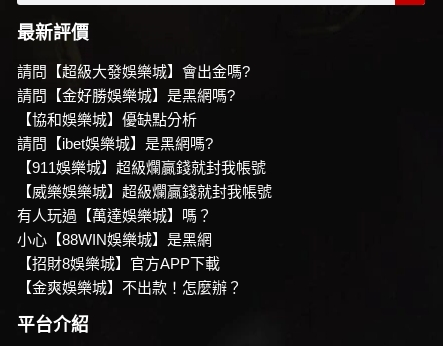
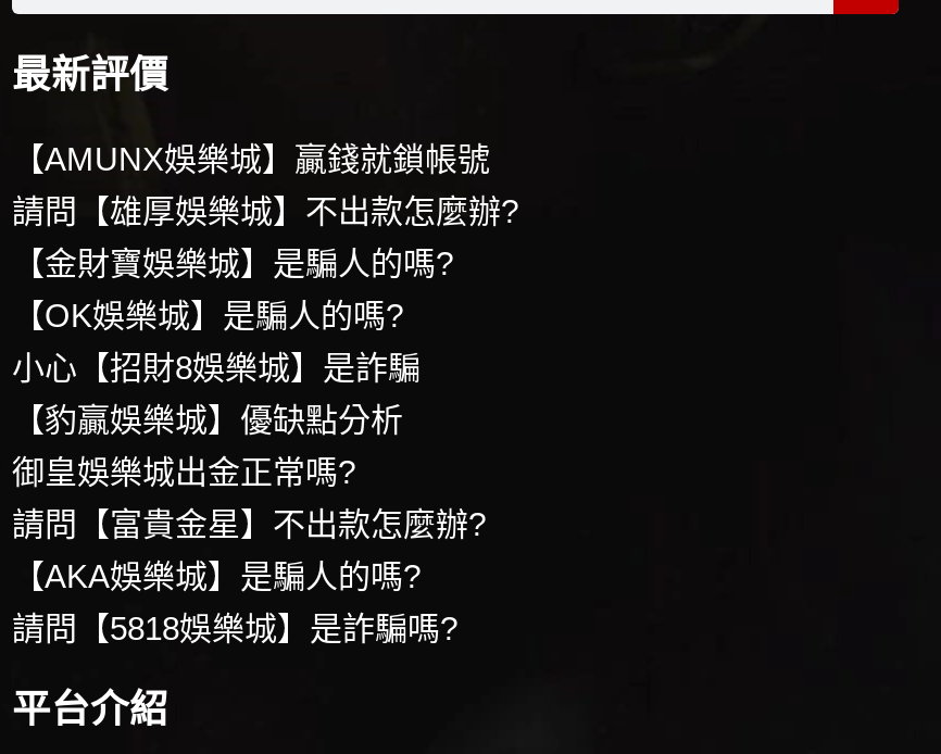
- 請問【超級大發娛樂城】會出金嗎?
- 請問【金好勝娛樂城】是黑網嗎?
- 【協和娛樂城】優缺點分析
- 請問【ibet娛樂城】是黑網嗎?
- 【911娛樂城】超級爛贏錢就封我帳號
- 【威樂娛樂城】超級爛贏錢就封我帳號
- 有人玩過【萬達娛樂城】嗎？
- 小心【88WIN娛樂城】是黑網
- 【招財8娛樂城】官方APP下載
- 【金爽娛樂城】不出款！怎麼辦？
+ 【AMUNX娛樂城】贏錢就鎖帳號
+ 請問【雄厚娛樂城】不出款怎麼辦?
+ 【金財寶娛樂城】是騙人的嗎?
+ 【OK娛樂城】是騙人的嗎?
+ 小心【招財8娛樂城】是詐騙
+ 【豹贏娛樂城】優缺點分析
+ 御皇娛樂城出金正常嗎?
+ 請問【富貴金星】不出款怎麼辦?
+ 【AKA娛樂城】是騙人的嗎?
+ 請問【5818娛樂城】是詐騙嗎?
